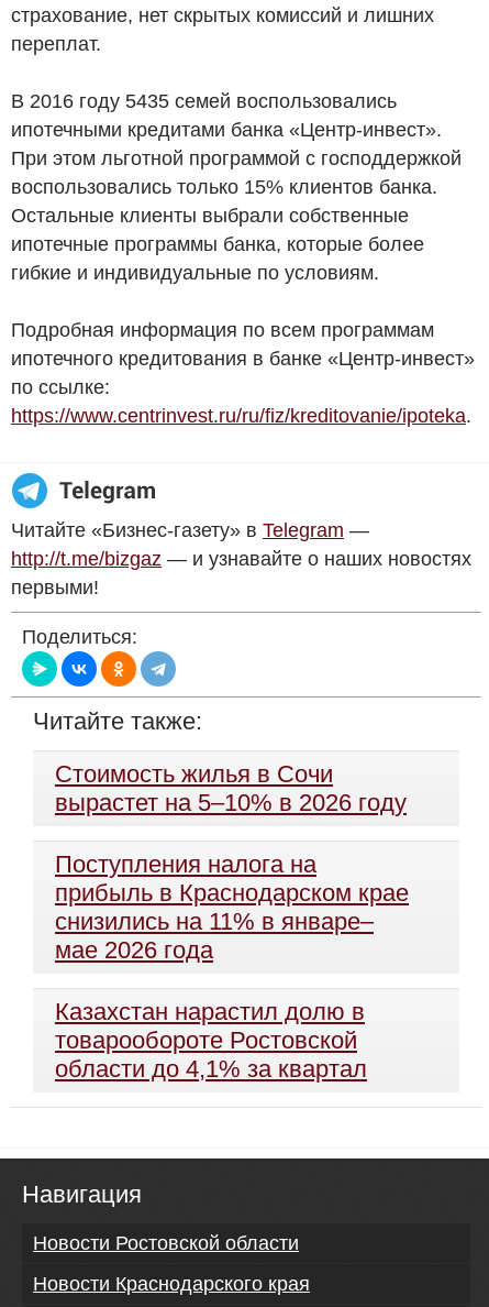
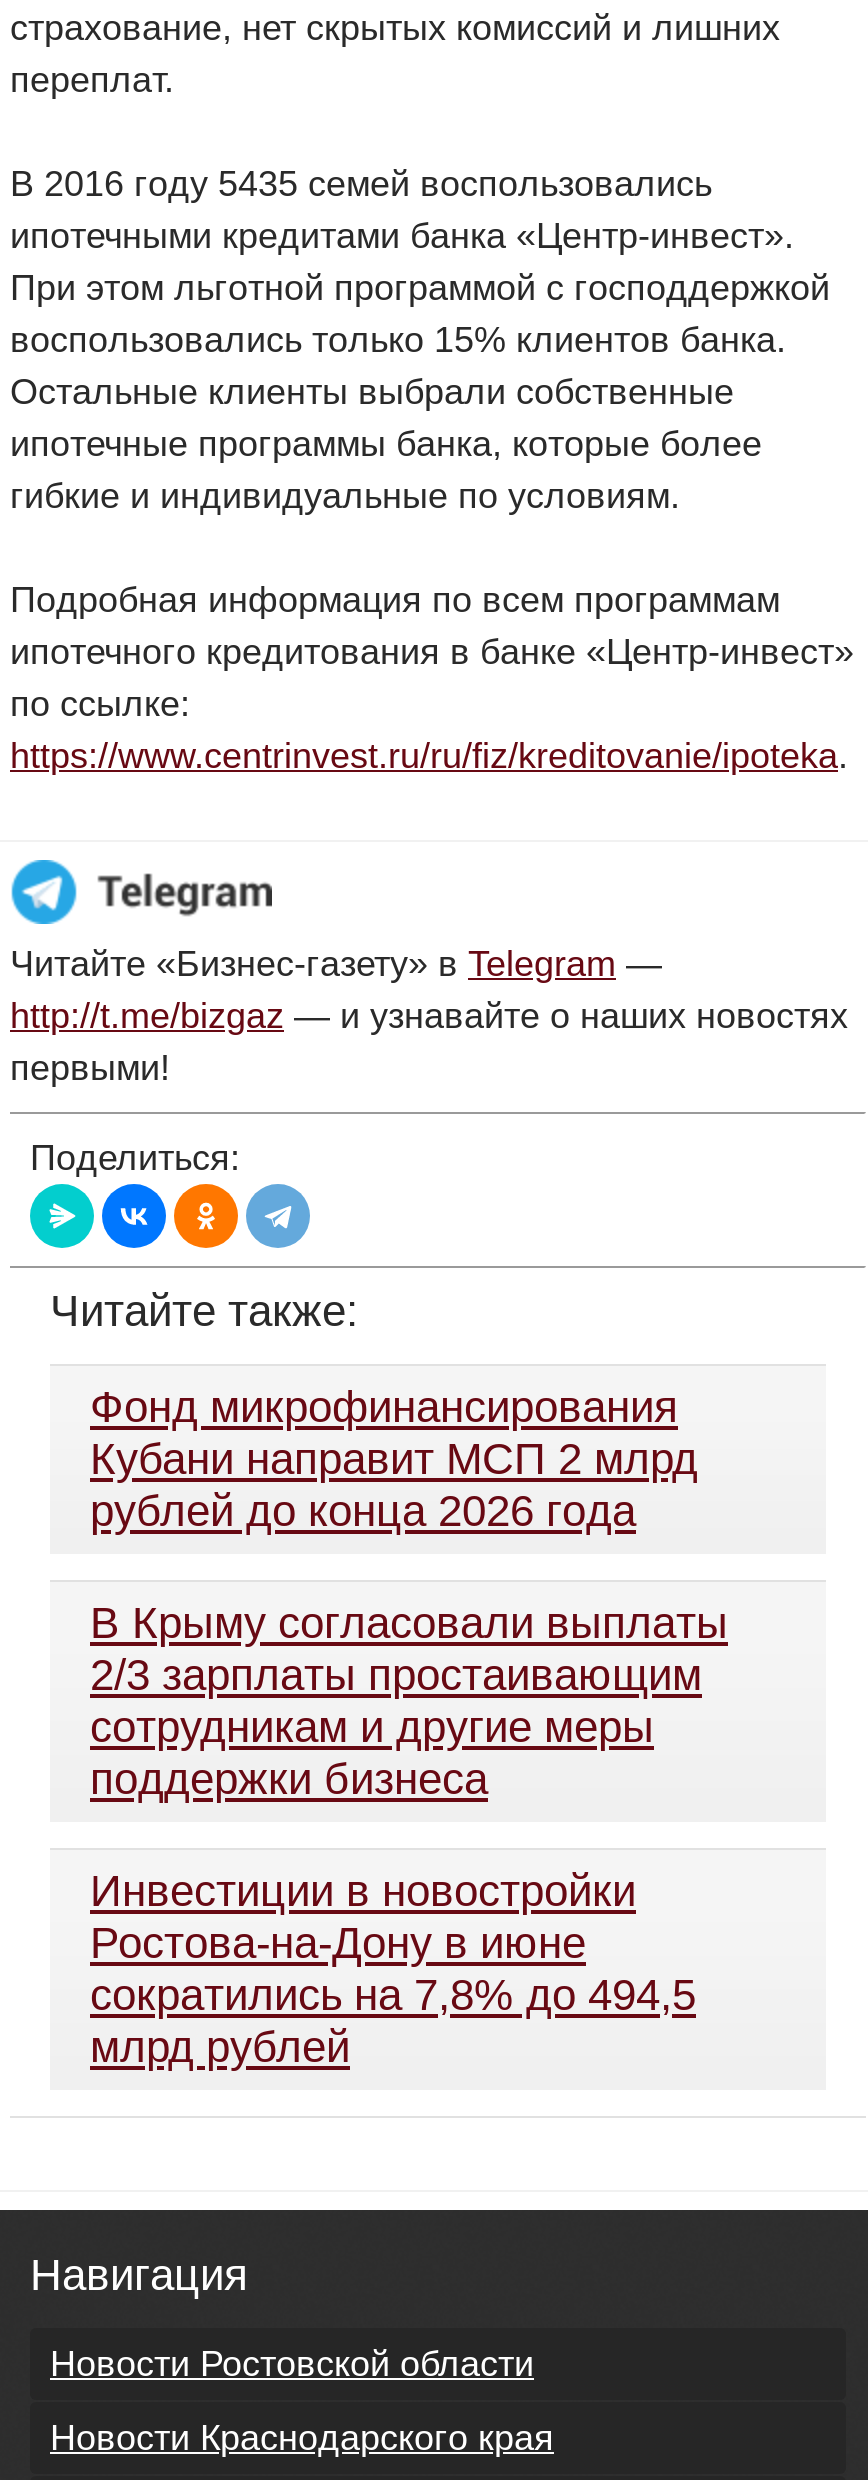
- Стоимость жилья в Сочи
- вырастет на 5–10% в 2026 году
+ Фонд микрофинансирования
+ Кубани направит МСП 2 млрд
+ рублей до конца 2026 года

- Поступления налога на
- прибыль в Краснодарском крае
- снизились на 11% в январе–
- мае 2026 года
+ В Крыму согласовали выплаты
+ 2/3 зарплаты простаивающим
+ сотрудникам и другие меры
+ поддержки бизнеса

- Казахстан нарастил долю в
- товарообороте Ростовской
- области до 4,1% за квартал
+ Инвестиции в новостройки
+ Ростова-на-Дону в июне
+ сократились на 7,8% до 494,5
+ млрд рублей
